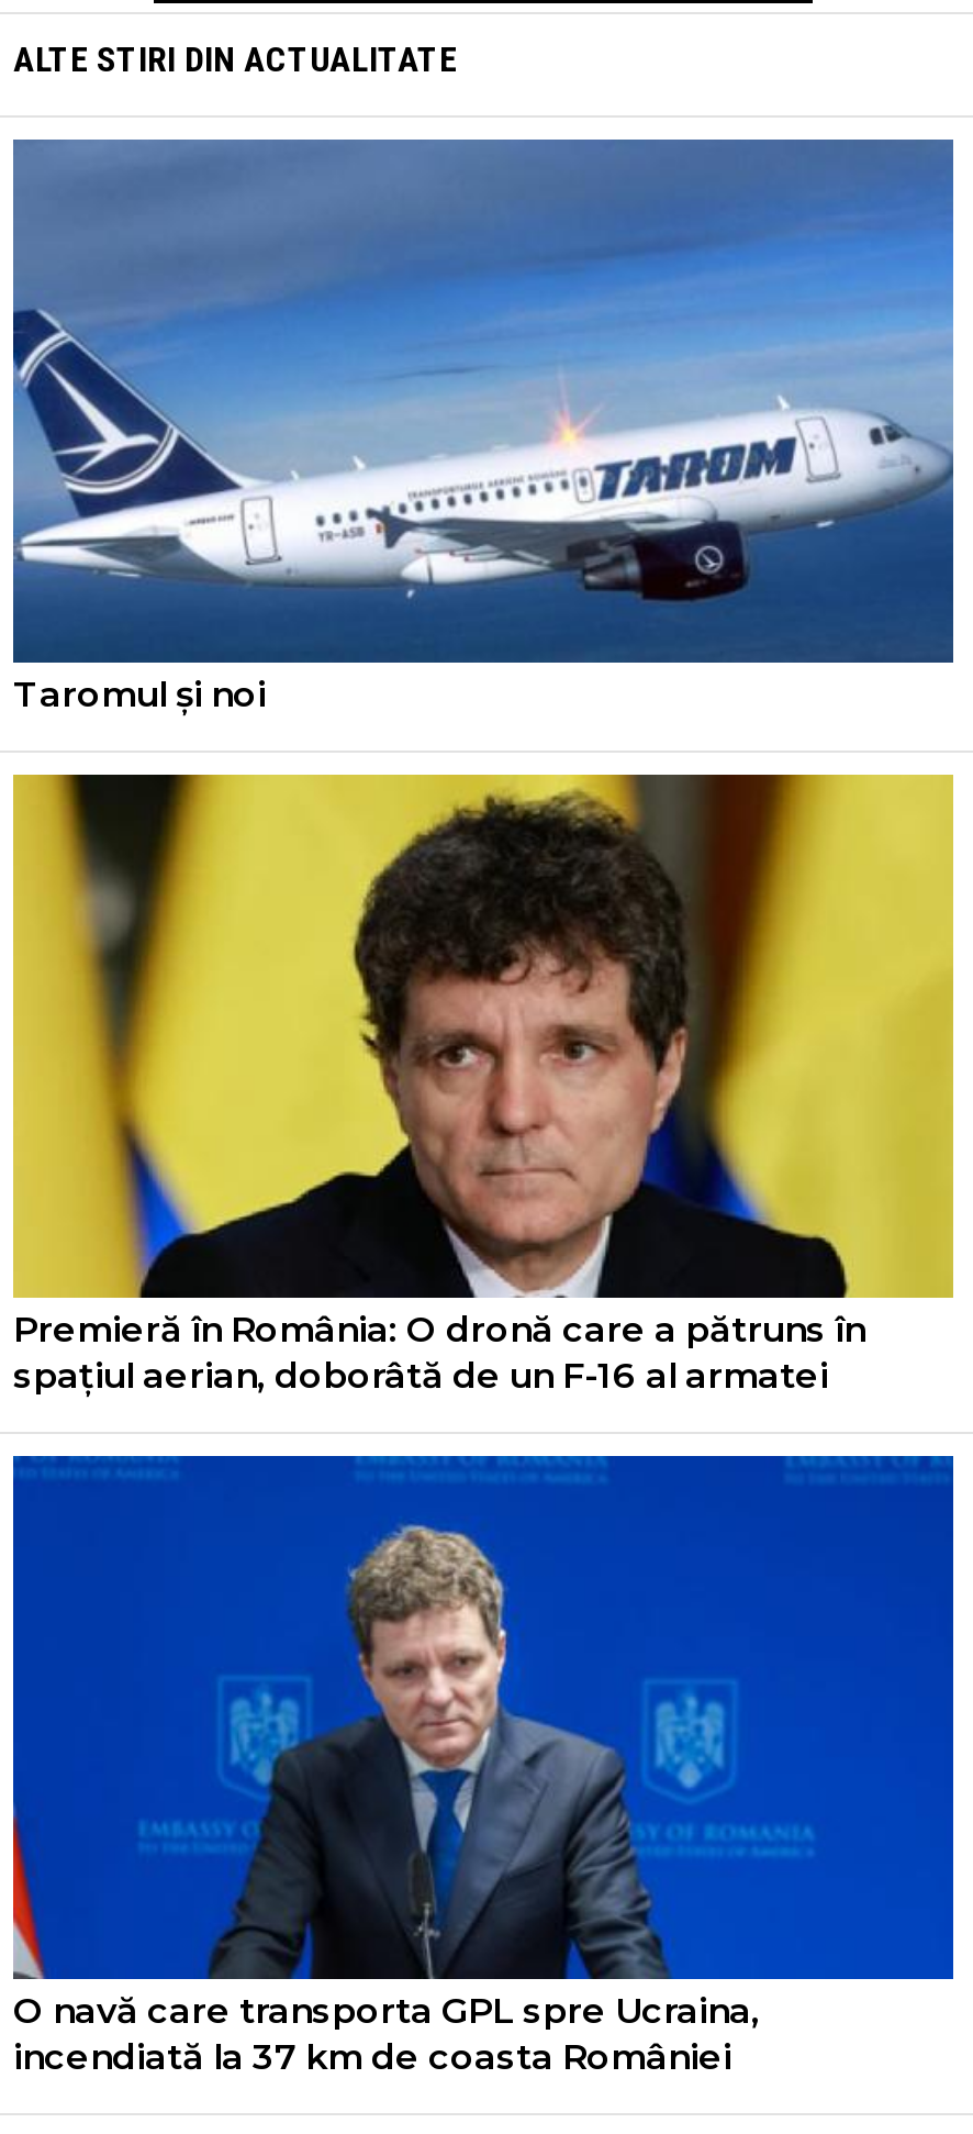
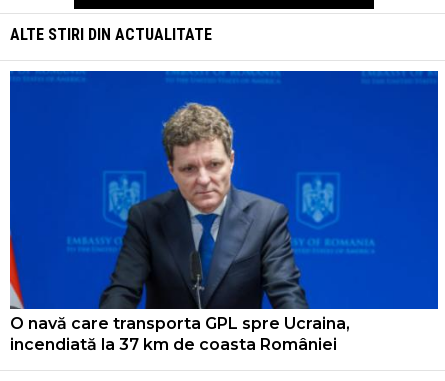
- [image]
- Taromul și noi

- [image]
- Premieră în România: O dronă care a pătruns în
- spațiul aerian, doborâtă de un F-16 al armatei
